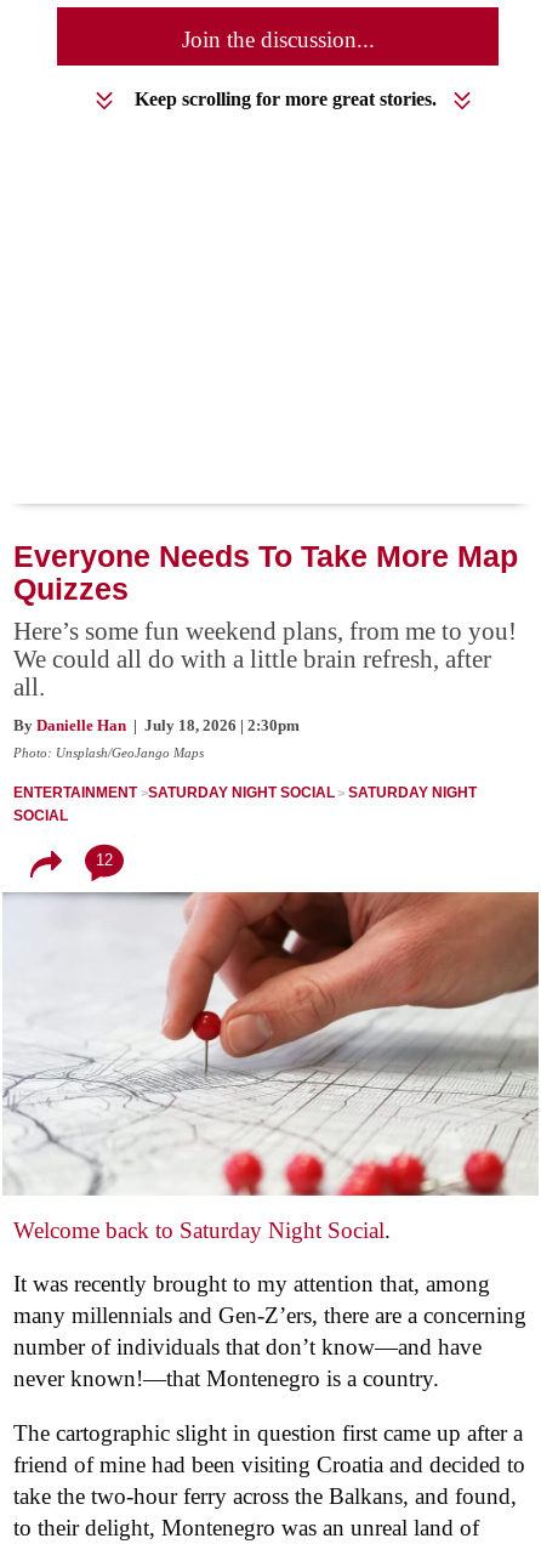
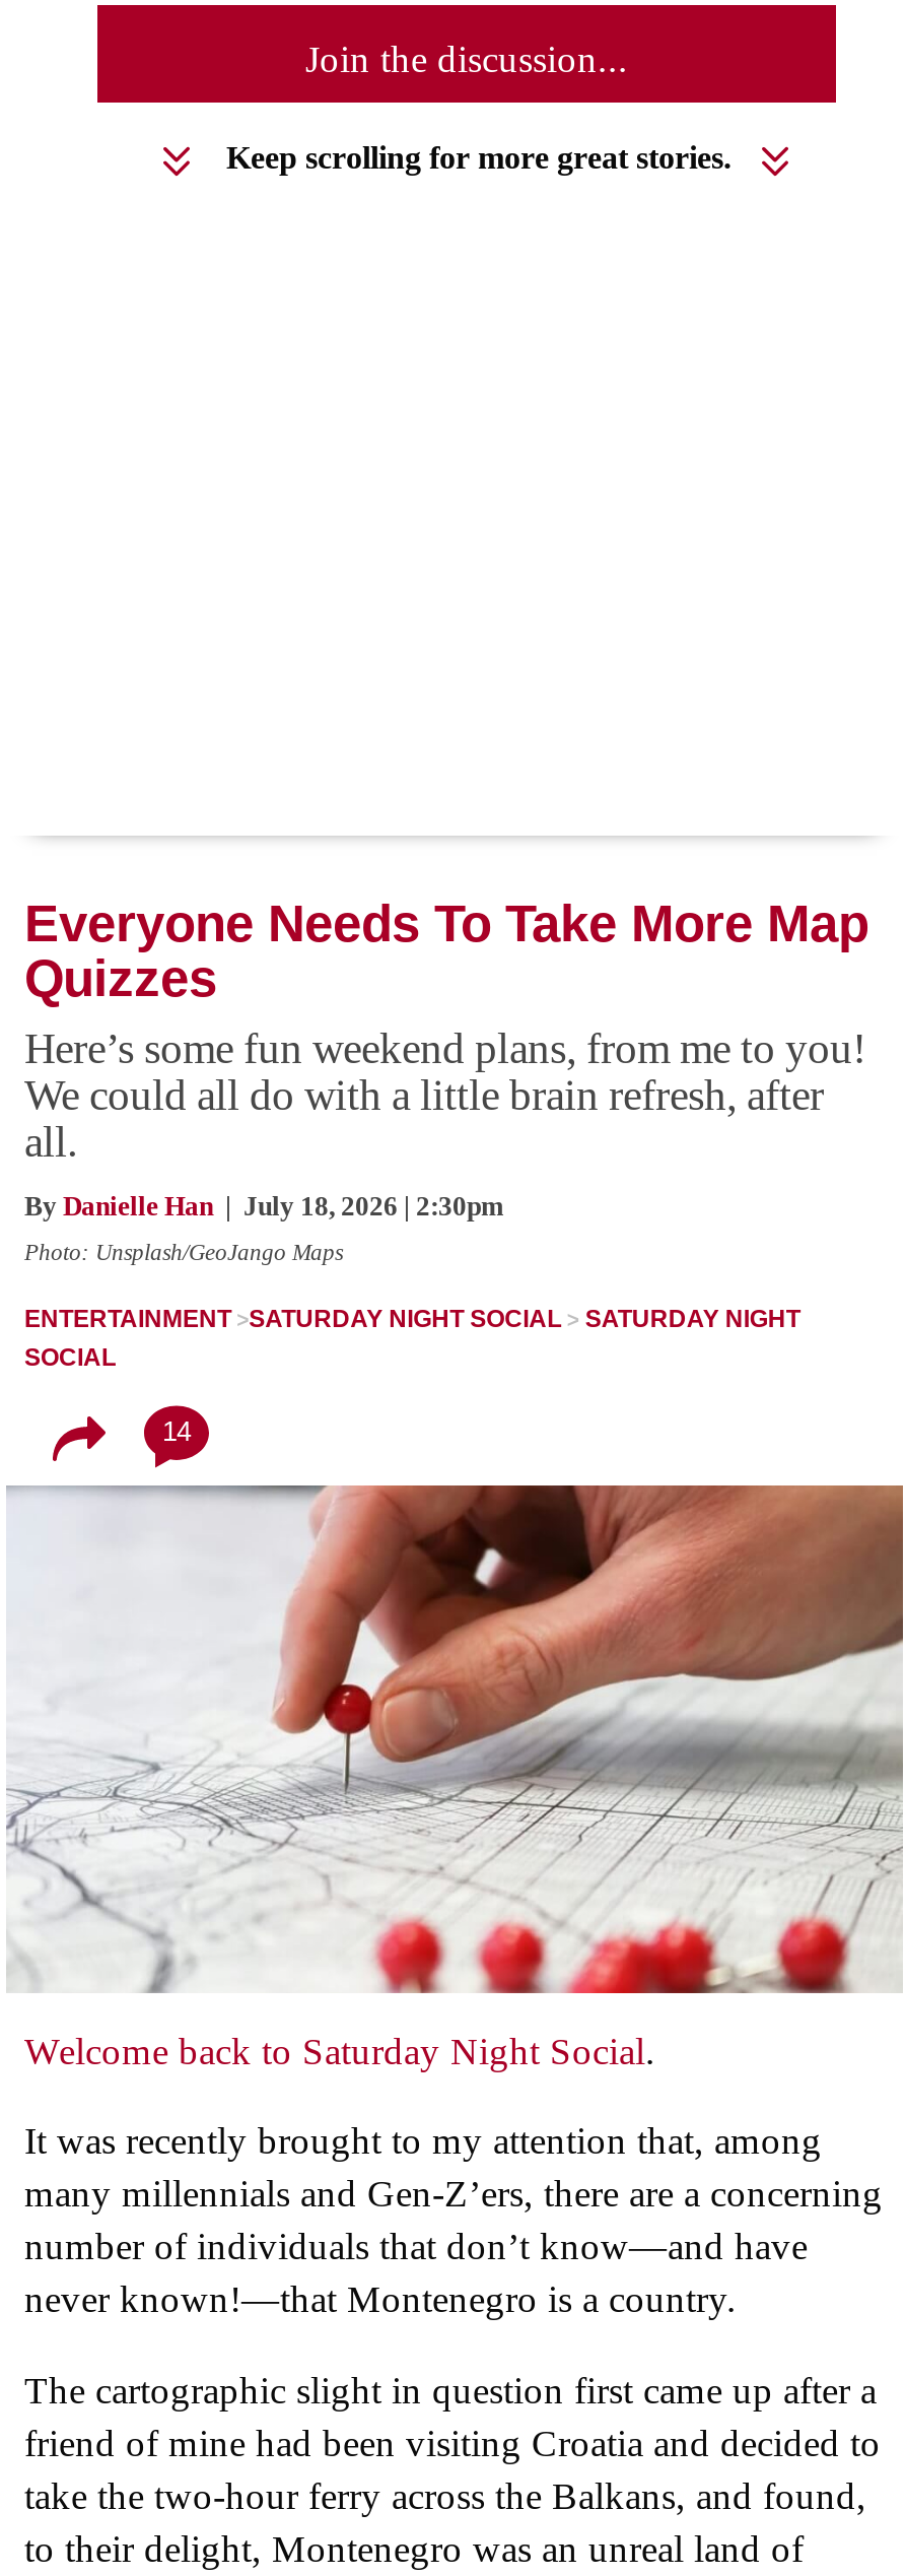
- 12
+ 14
